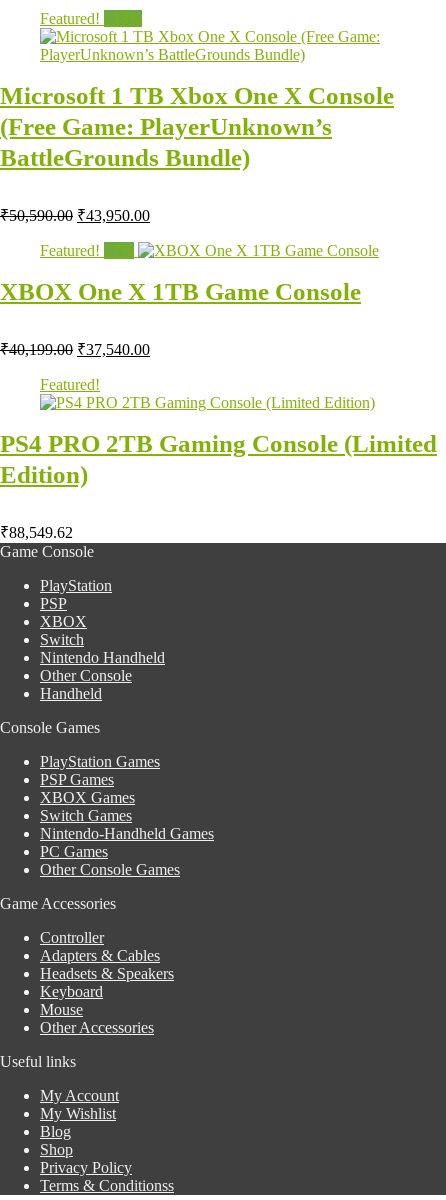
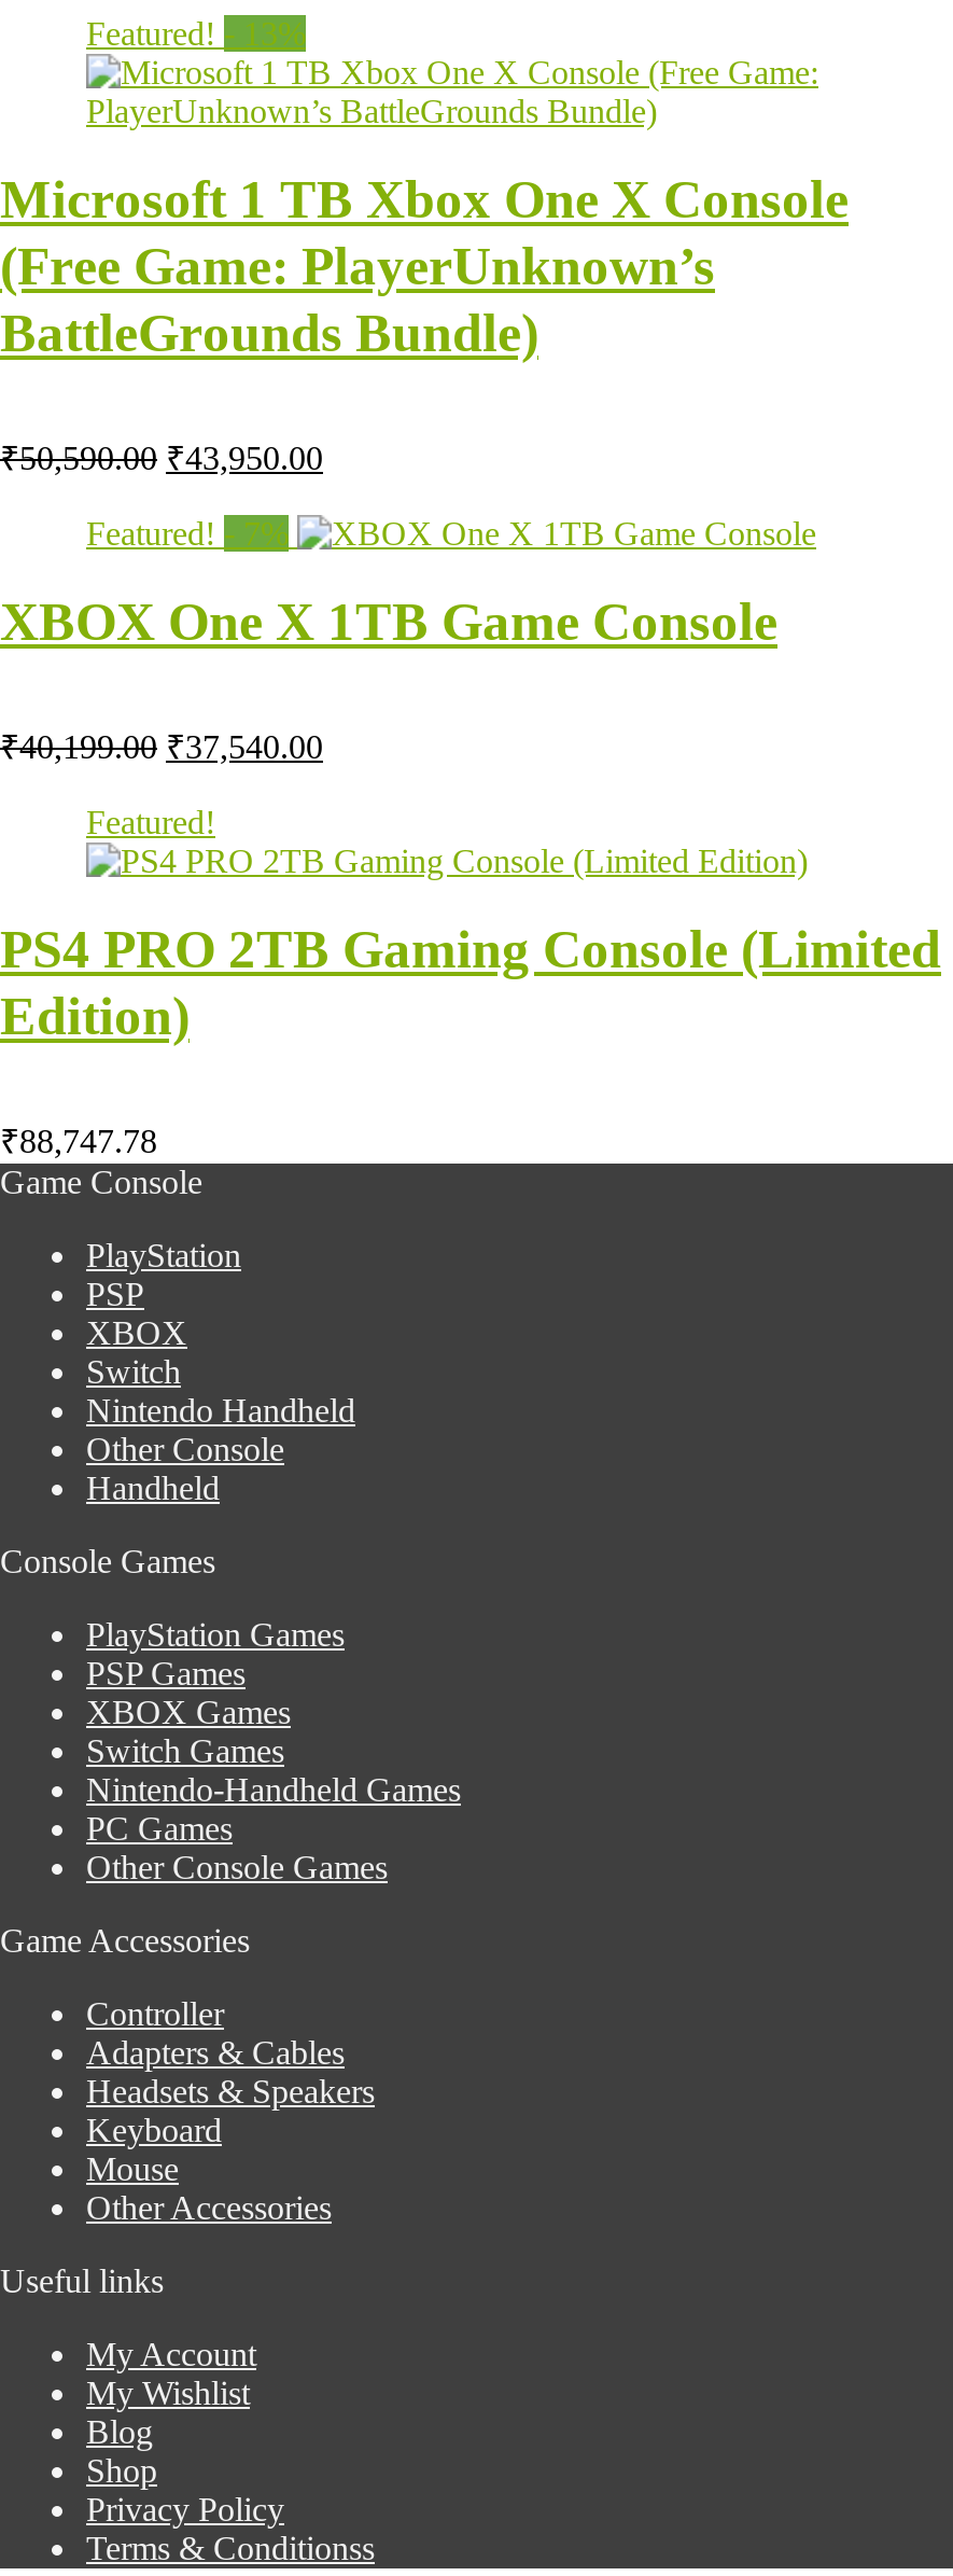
- ₹88,549.62
+ ₹88,747.78
